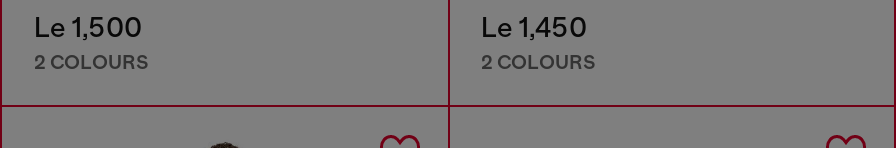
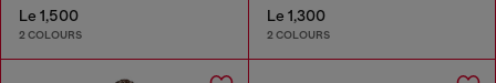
- Le 1,450
+ Le 1,300
